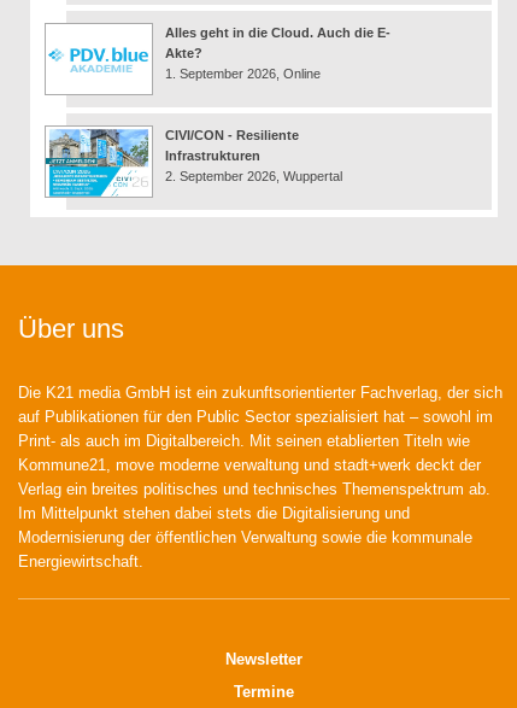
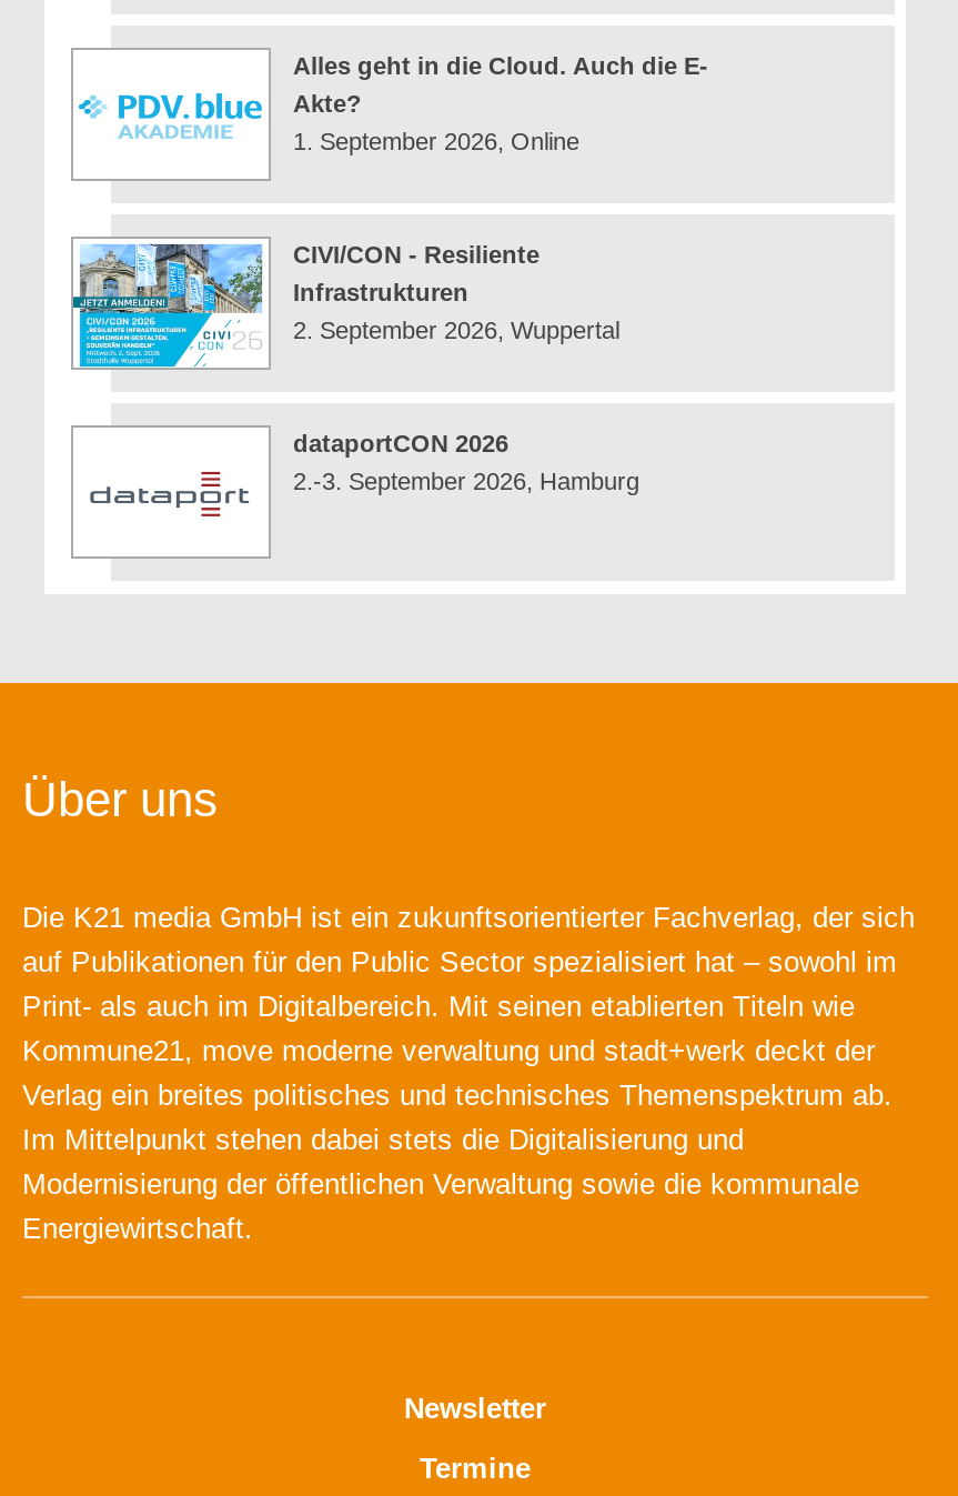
+ [image]
+ dataportCON 2026
+ 2.-3. September 2026, Hamburg
